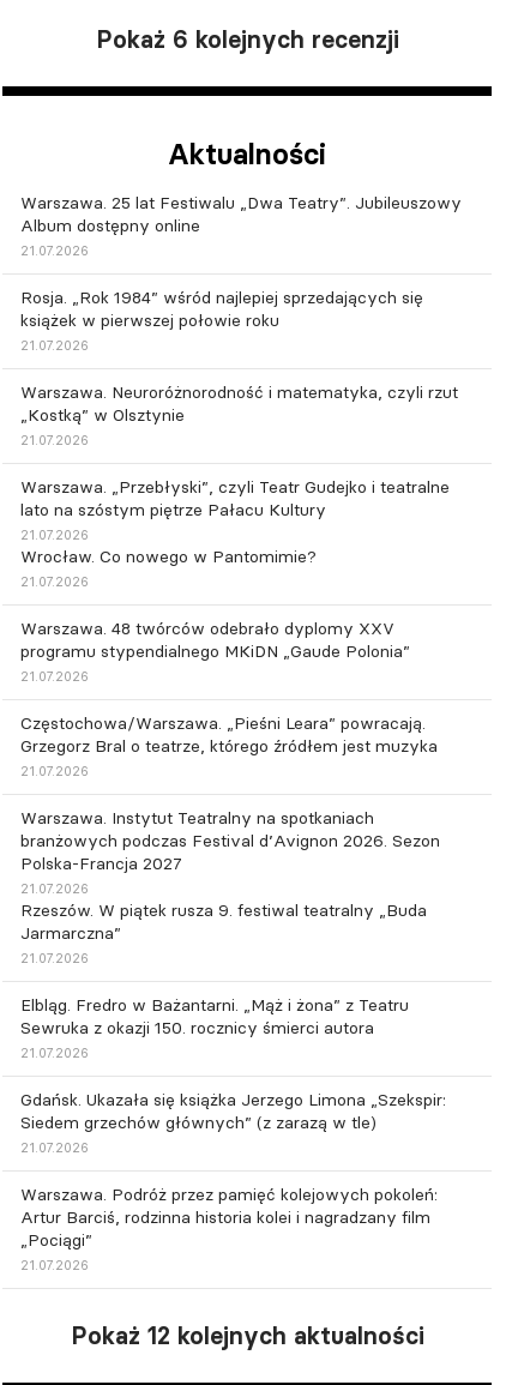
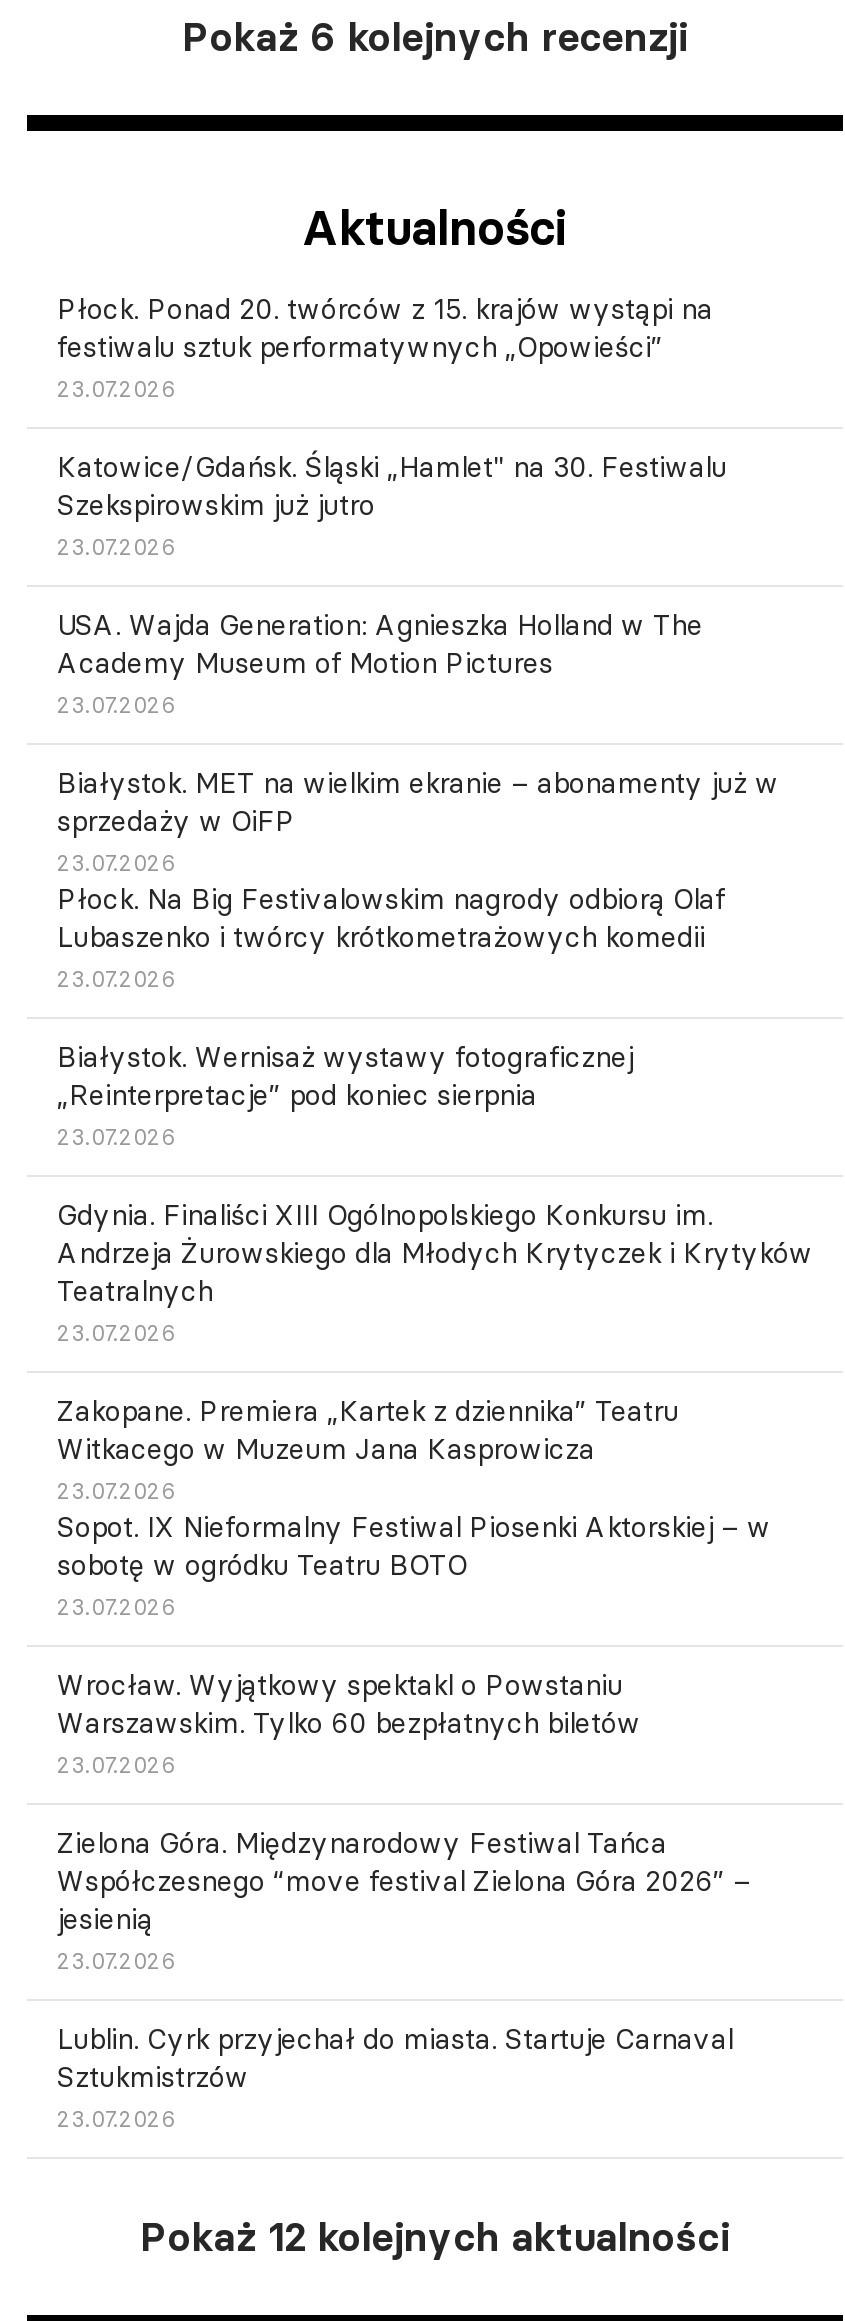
- Warszawa. 25 lat Festiwalu „Dwa Teatry”. Jubileuszowy
- Album dostępny online
- 21.07.2026
+ Płock. Ponad 20. twórców z 15. krajów wystąpi na
+ festiwalu sztuk performatywnych „Opowieści”
+ 23.07.2026

- Rosja. „Rok 1984” wśród najlepiej sprzedających się
- książek w pierwszej połowie roku
- 21.07.2026
+ Katowice/Gdańsk. Śląski „Hamlet" na 30. Festiwalu
+ Szekspirowskim już jutro
+ 23.07.2026

- Warszawa. Neuroróżnorodność i matematyka, czyli rzut
- „Kostką” w Olsztynie
- 21.07.2026
+ USA. Wajda Generation: Agnieszka Holland w The
+ Academy Museum of Motion Pictures
+ 23.07.2026

- Warszawa. „Przebłyski”, czyli Teatr Gudejko i teatralne
- lato na szóstym piętrze Pałacu Kultury
- 21.07.2026
- Wrocław. Co nowego w Pantomimie?
- 21.07.2026
+ Białystok. MET na wielkim ekranie – abonamenty już w
+ sprzedaży w OiFP
+ 23.07.2026
+ Płock. Na Big Festivalowskim nagrody odbiorą Olaf
+ Lubaszenko i twórcy krótkometrażowych komedii
+ 23.07.2026

- Warszawa. 48 twórców odebrało dyplomy XXV
- programu stypendialnego MKiDN „Gaude Polonia”
- 21.07.2026
+ Białystok. Wernisaż wystawy fotograficznej
+ „Reinterpretacje” pod koniec sierpnia
+ 23.07.2026

- Częstochowa/Warszawa. „Pieśni Leara” powracają.
- Grzegorz Bral o teatrze, którego źródłem jest muzyka
- 21.07.2026
+ Gdynia. Finaliści XIII Ogólnopolskiego Konkursu im.
+ Andrzeja Żurowskiego dla Młodych Krytyczek i Krytyków
+ Teatralnych
+ 23.07.2026

- Warszawa. Instytut Teatralny na spotkaniach
- branżowych podczas Festival d’Avignon 2026. Sezon
- Polska-Francja 2027
- 21.07.2026
- Rzeszów. W piątek rusza 9. festiwal teatralny „Buda
- Jarmarczna”
- 21.07.2026
+ Zakopane. Premiera „Kartek z dziennika” Teatru
+ Witkacego w Muzeum Jana Kasprowicza
+ 23.07.2026
+ Sopot. IX Nieformalny Festiwal Piosenki Aktorskiej – w
+ sobotę w ogródku Teatru BOTO
+ 23.07.2026

- Elbląg. Fredro w Bażantarni. „Mąż i żona” z Teatru
- Sewruka z okazji 150. rocznicy śmierci autora
- 21.07.2026
+ Wrocław. Wyjątkowy spektakl o Powstaniu
+ Warszawskim. Tylko 60 bezpłatnych biletów
+ 23.07.2026

- Gdańsk. Ukazała się książka Jerzego Limona „Szekspir:
- Siedem grzechów głównych” (z zarazą w tle)
- 21.07.2026
+ Zielona Góra. Międzynarodowy Festiwal Tańca
+ Współczesnego “move festival Zielona Góra 2026” –
+ jesienią
+ 23.07.2026

- Warszawa. Podróż przez pamięć kolejowych pokoleń:
- Artur Barciś, rodzinna historia kolei i nagradzany film
- „Pociągi”
- 21.07.2026
+ Lublin. Cyrk przyjechał do miasta. Startuje Carnaval
+ Sztukmistrzów
+ 23.07.2026
